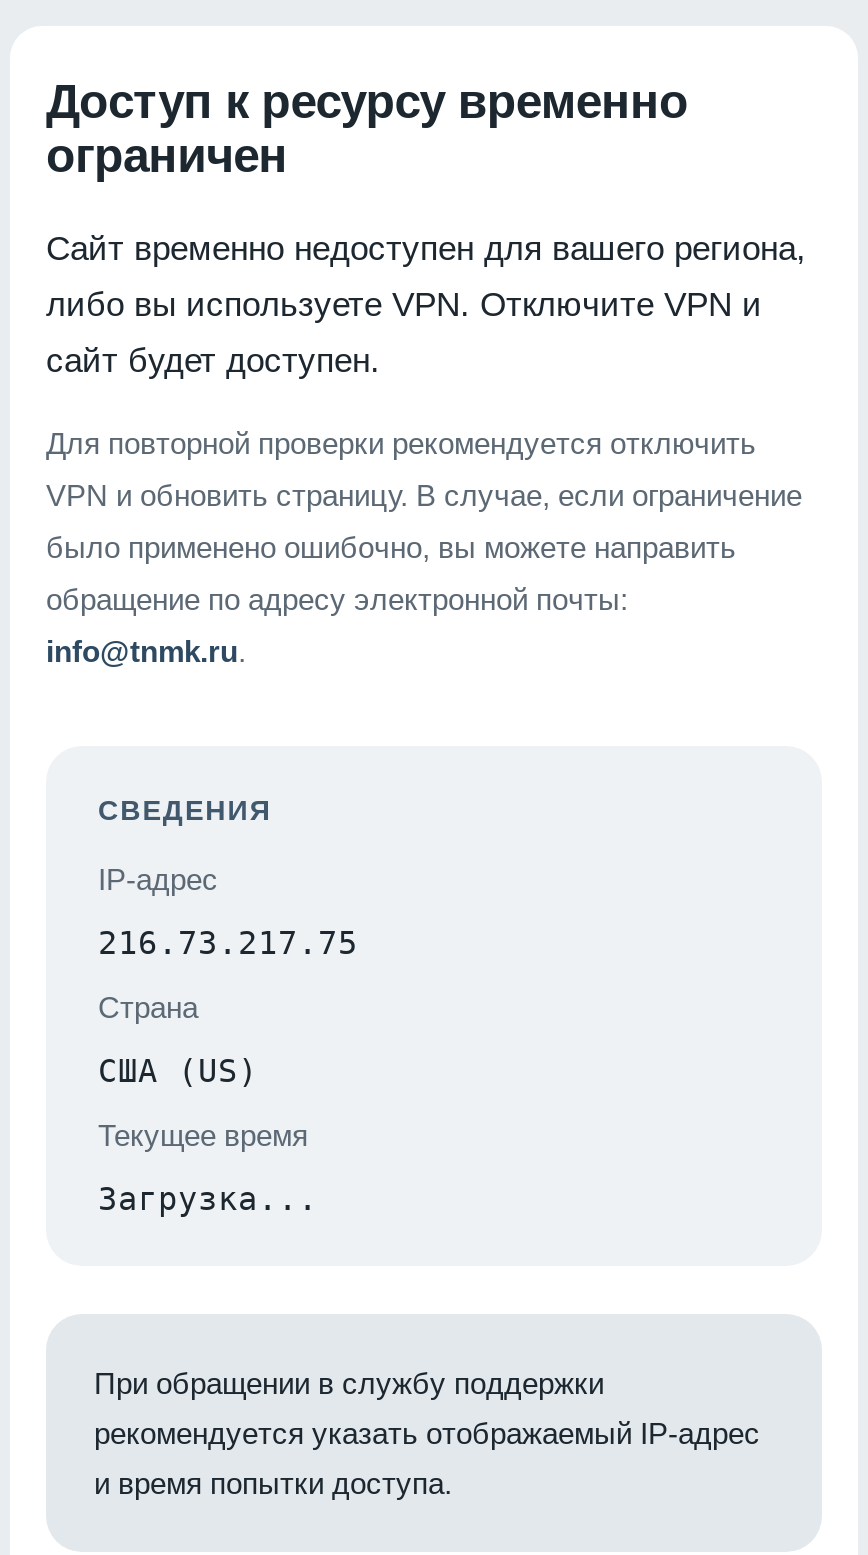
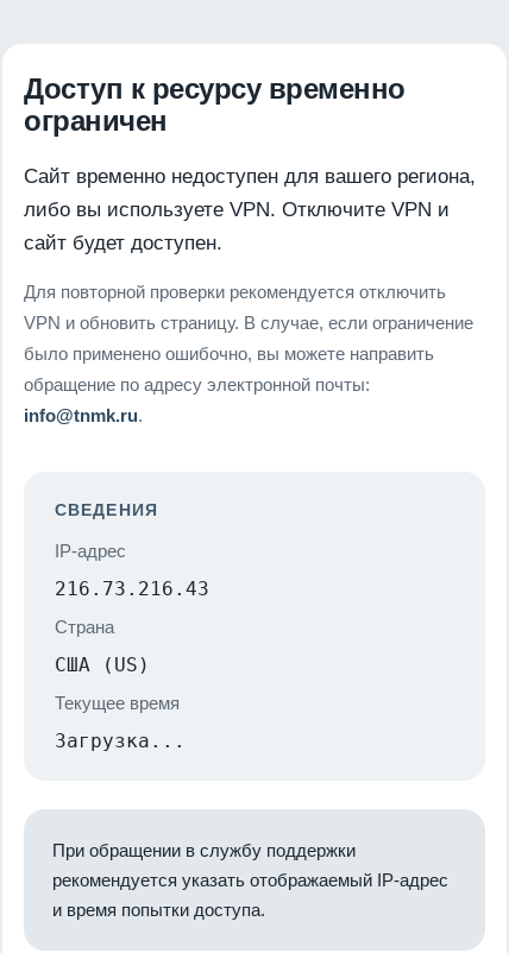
- 216.73.217.75
+ 216.73.216.43
